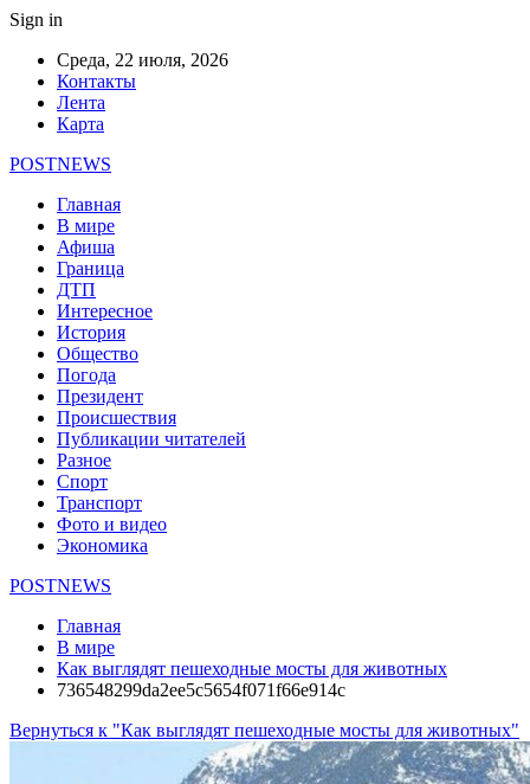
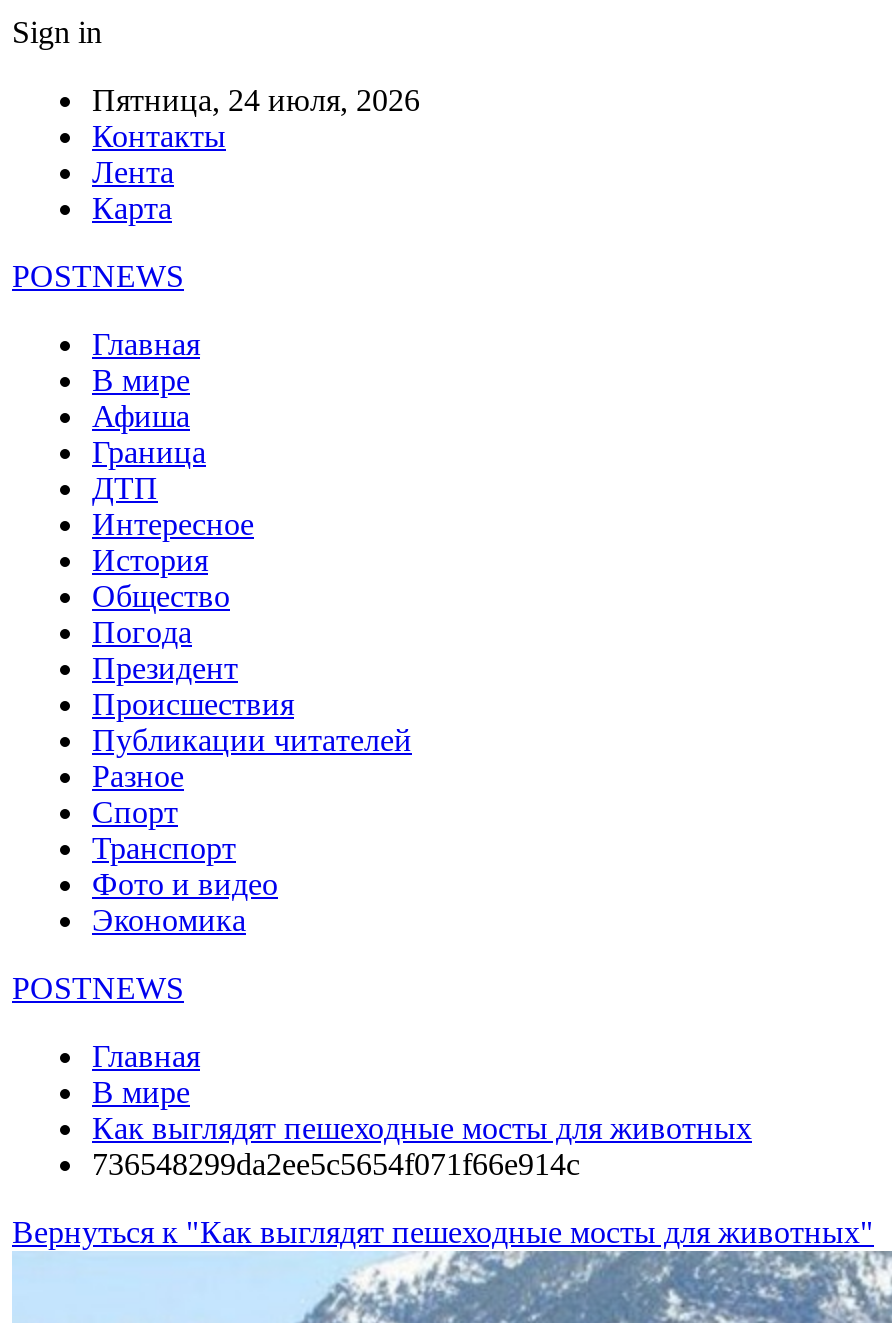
- Среда, 22 июля, 2026
+ Пятница, 24 июля, 2026
